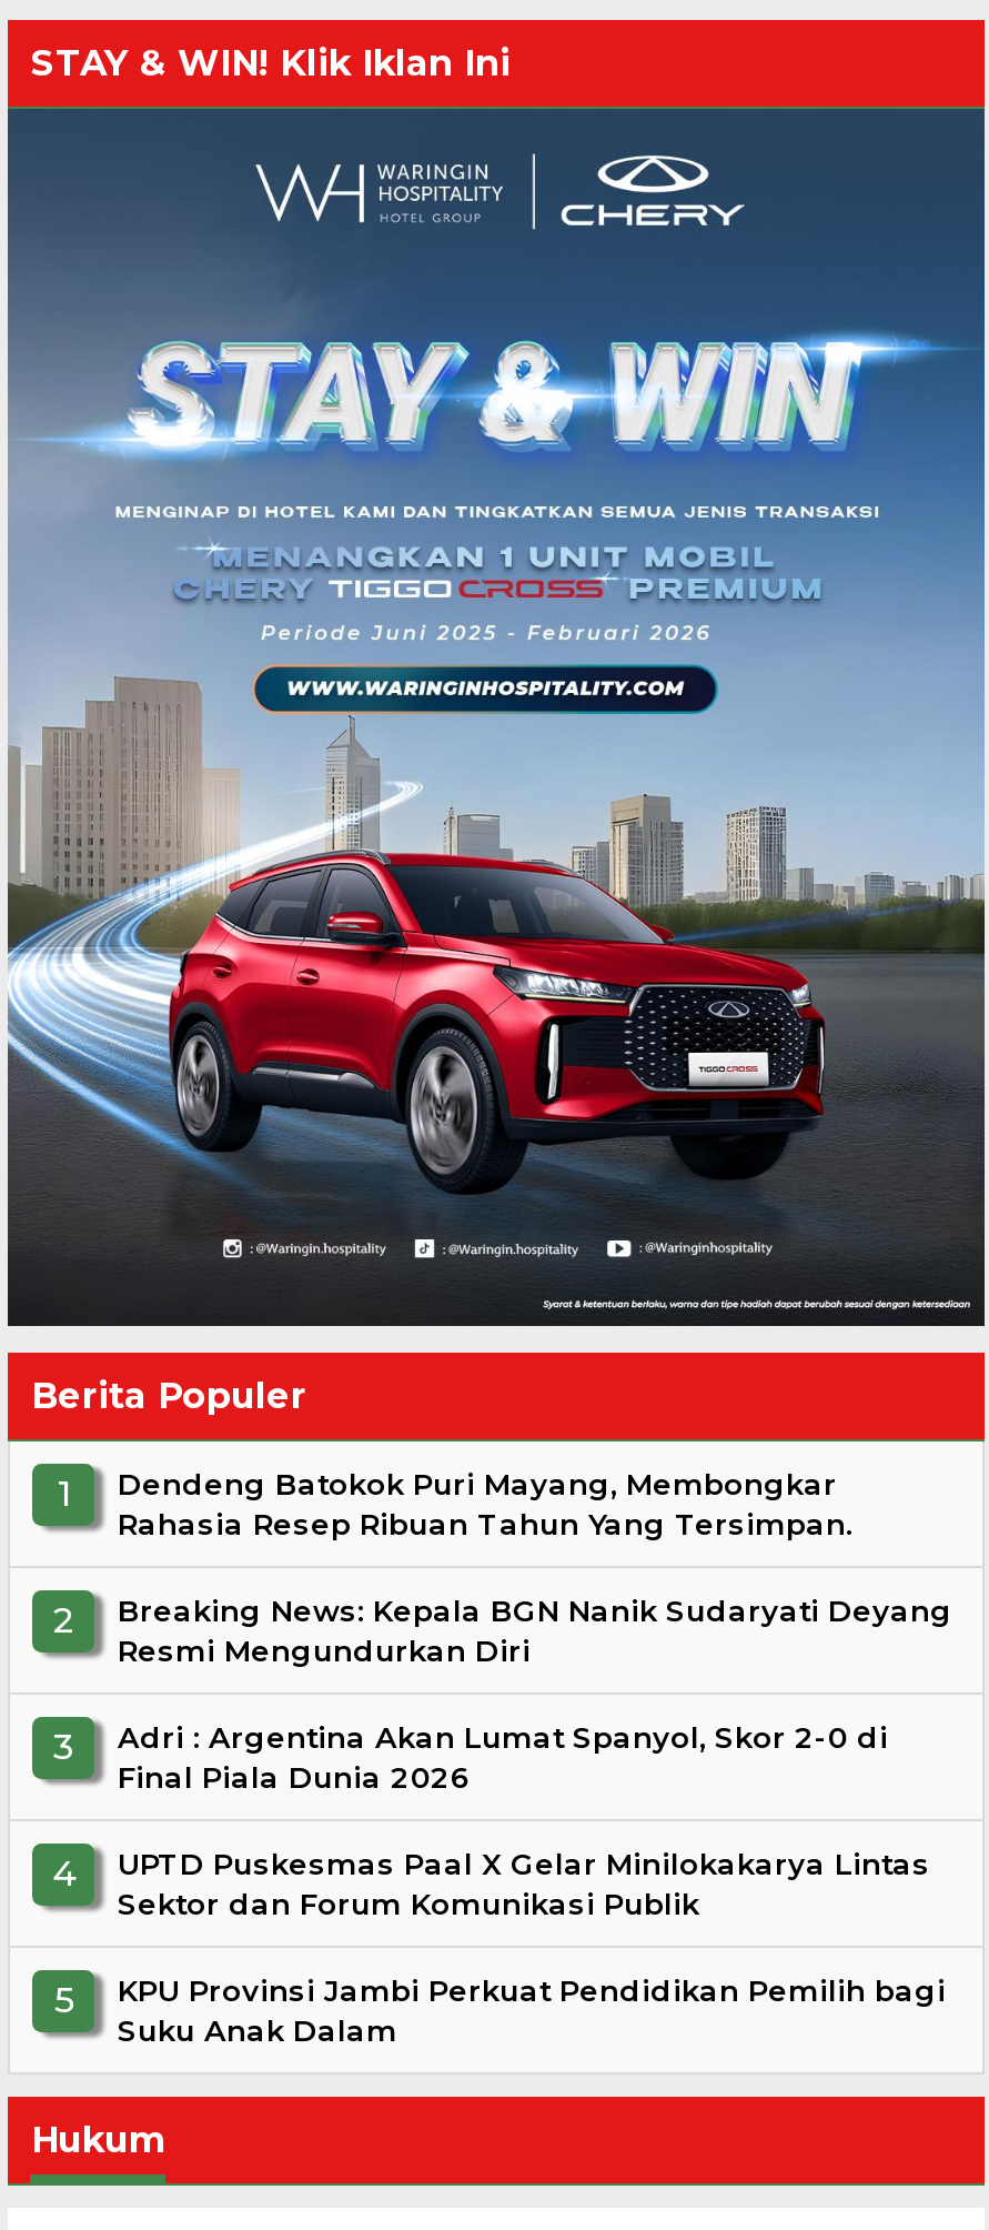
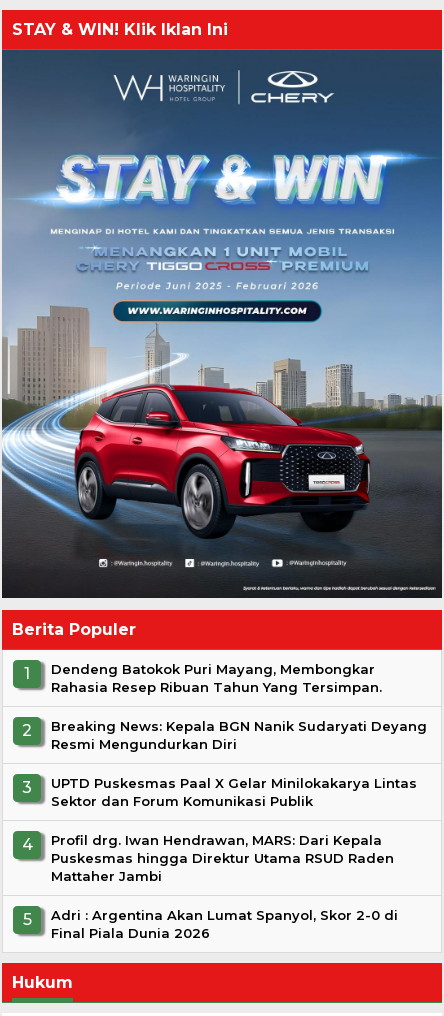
moved down: Adri : Argentina Akan Lumat Spanyol, Skor 2-0 di | Final Piala Dunia 2026

moved up: UPTD Puskesmas Paal X Gelar Minilokakarya Lintas | Sektor dan Forum Komunikasi Publik

- KPU Provinsi Jambi Perkuat Pendidikan Pemilih bagi
- Suku Anak Dalam
+ Profil drg. Iwan Hendrawan, MARS: Dari Kepala
+ Puskesmas hingga Direktur Utama RSUD Raden
+ Mattaher Jambi
